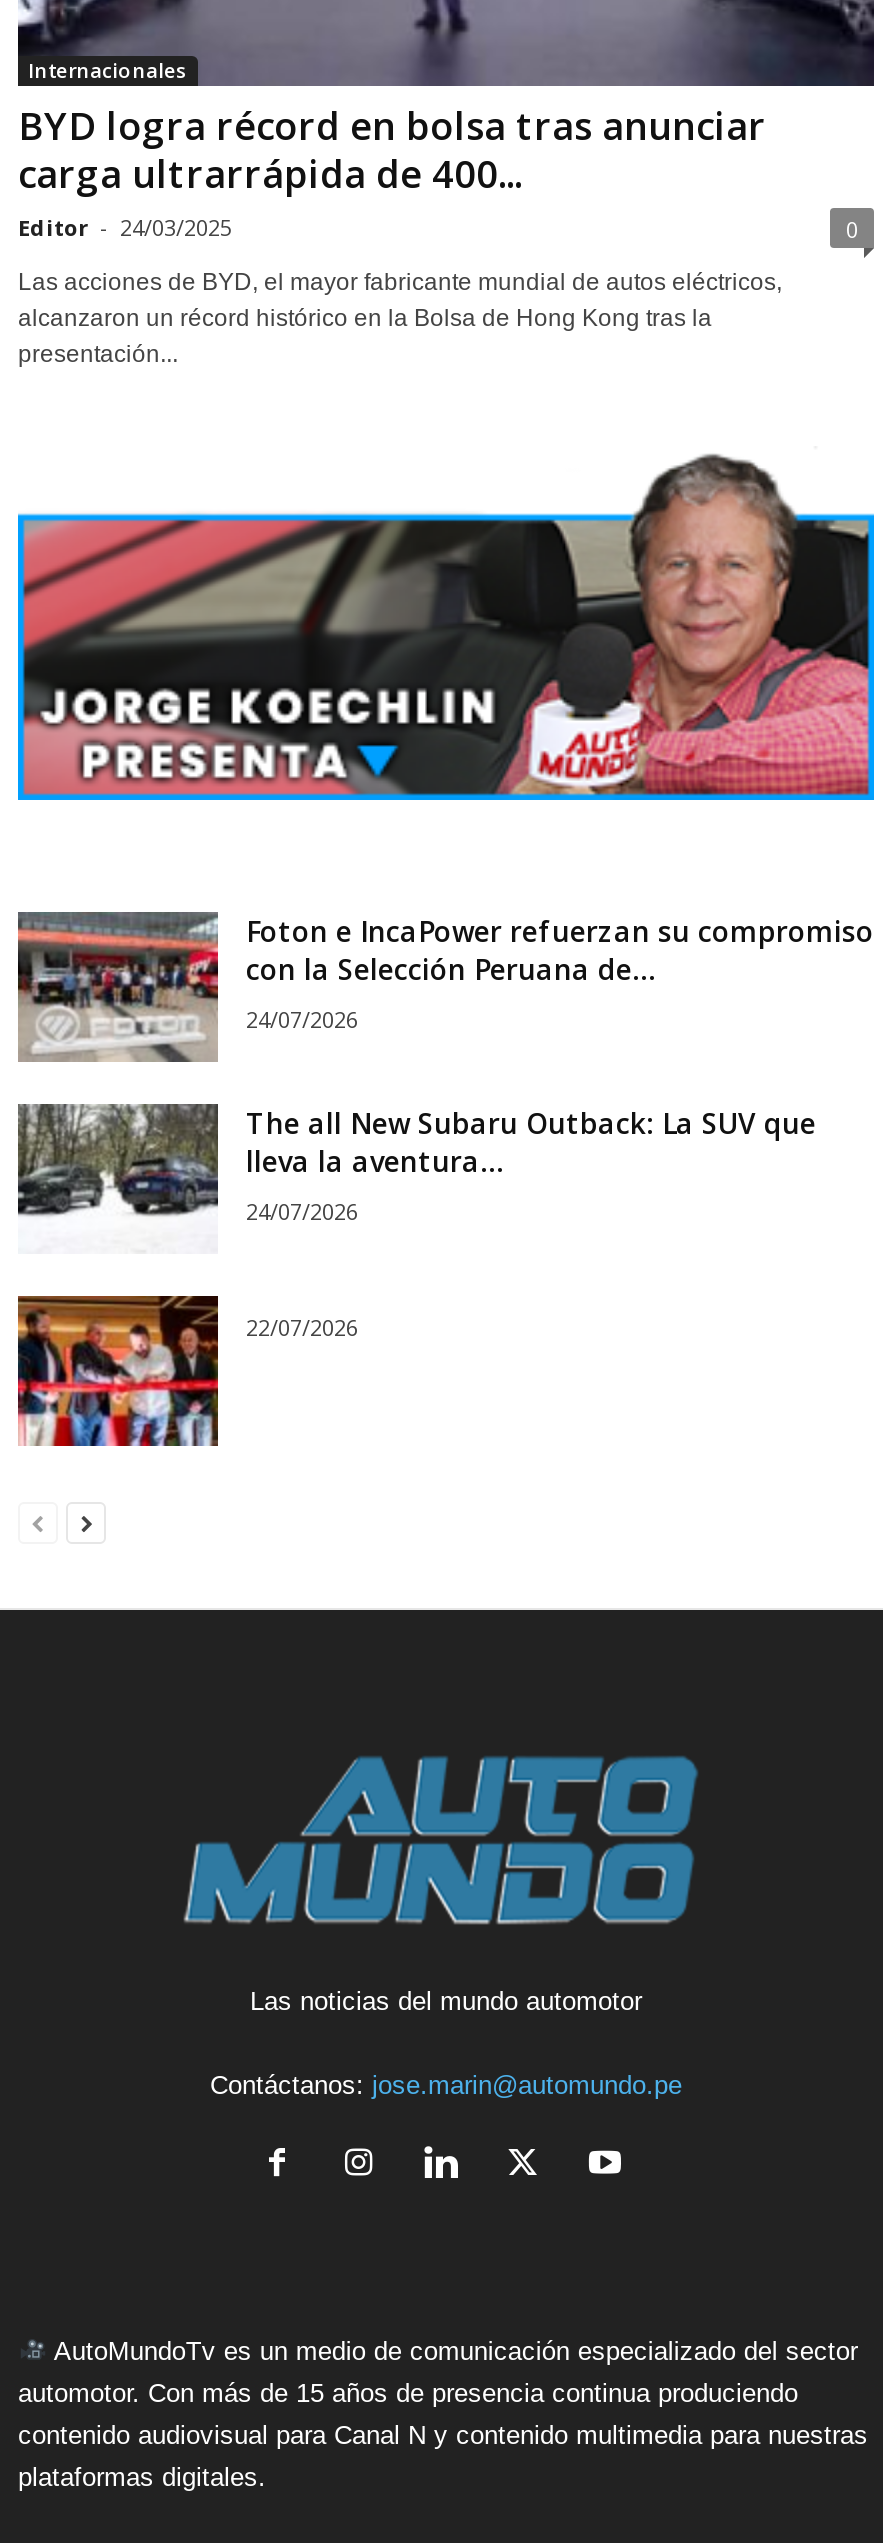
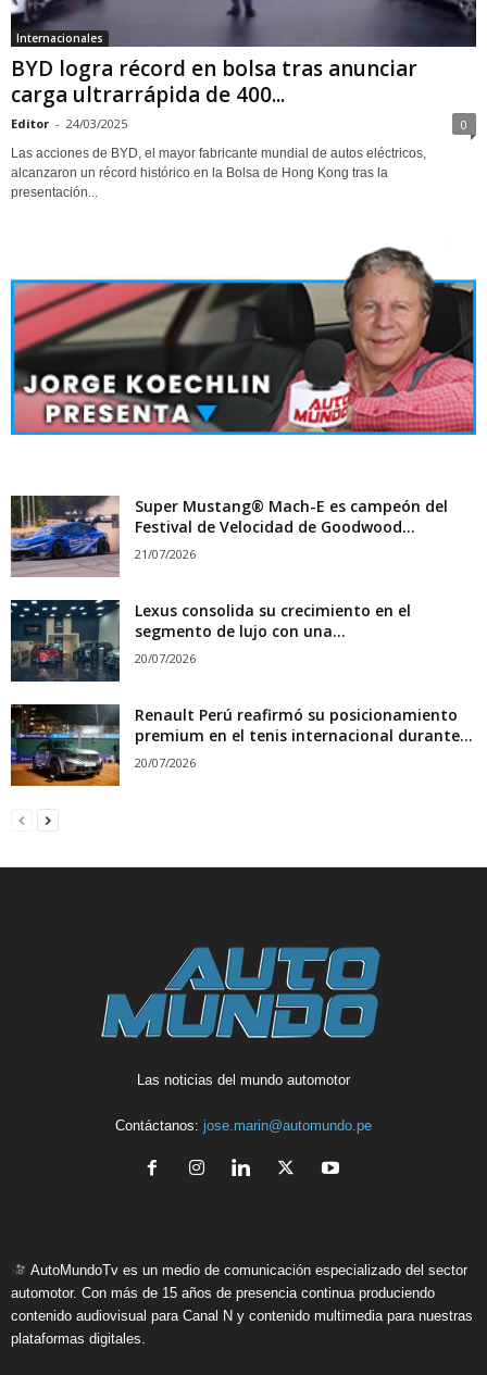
- [image]
- Foton e IncaPower refuerzan su compromiso
- con la Selección Peruana de...
- 24/07/2026
+ [image]
+ Super Mustang® Mach-E es campeón del
+ Festival de Velocidad de Goodwood...
+ 21/07/2026

- [image]
- The all New Subaru Outback: La SUV que
- lleva la aventura...
- 24/07/2026
+ [image]
+ Lexus consolida su crecimiento en el
+ segmento de lujo con una...
+ 20/07/2026

- [image]
- 22/07/2026
+ [image]
+ Renault Perú reafirmó su posicionamiento
+ premium en el tenis internacional durante...
+ 20/07/2026
